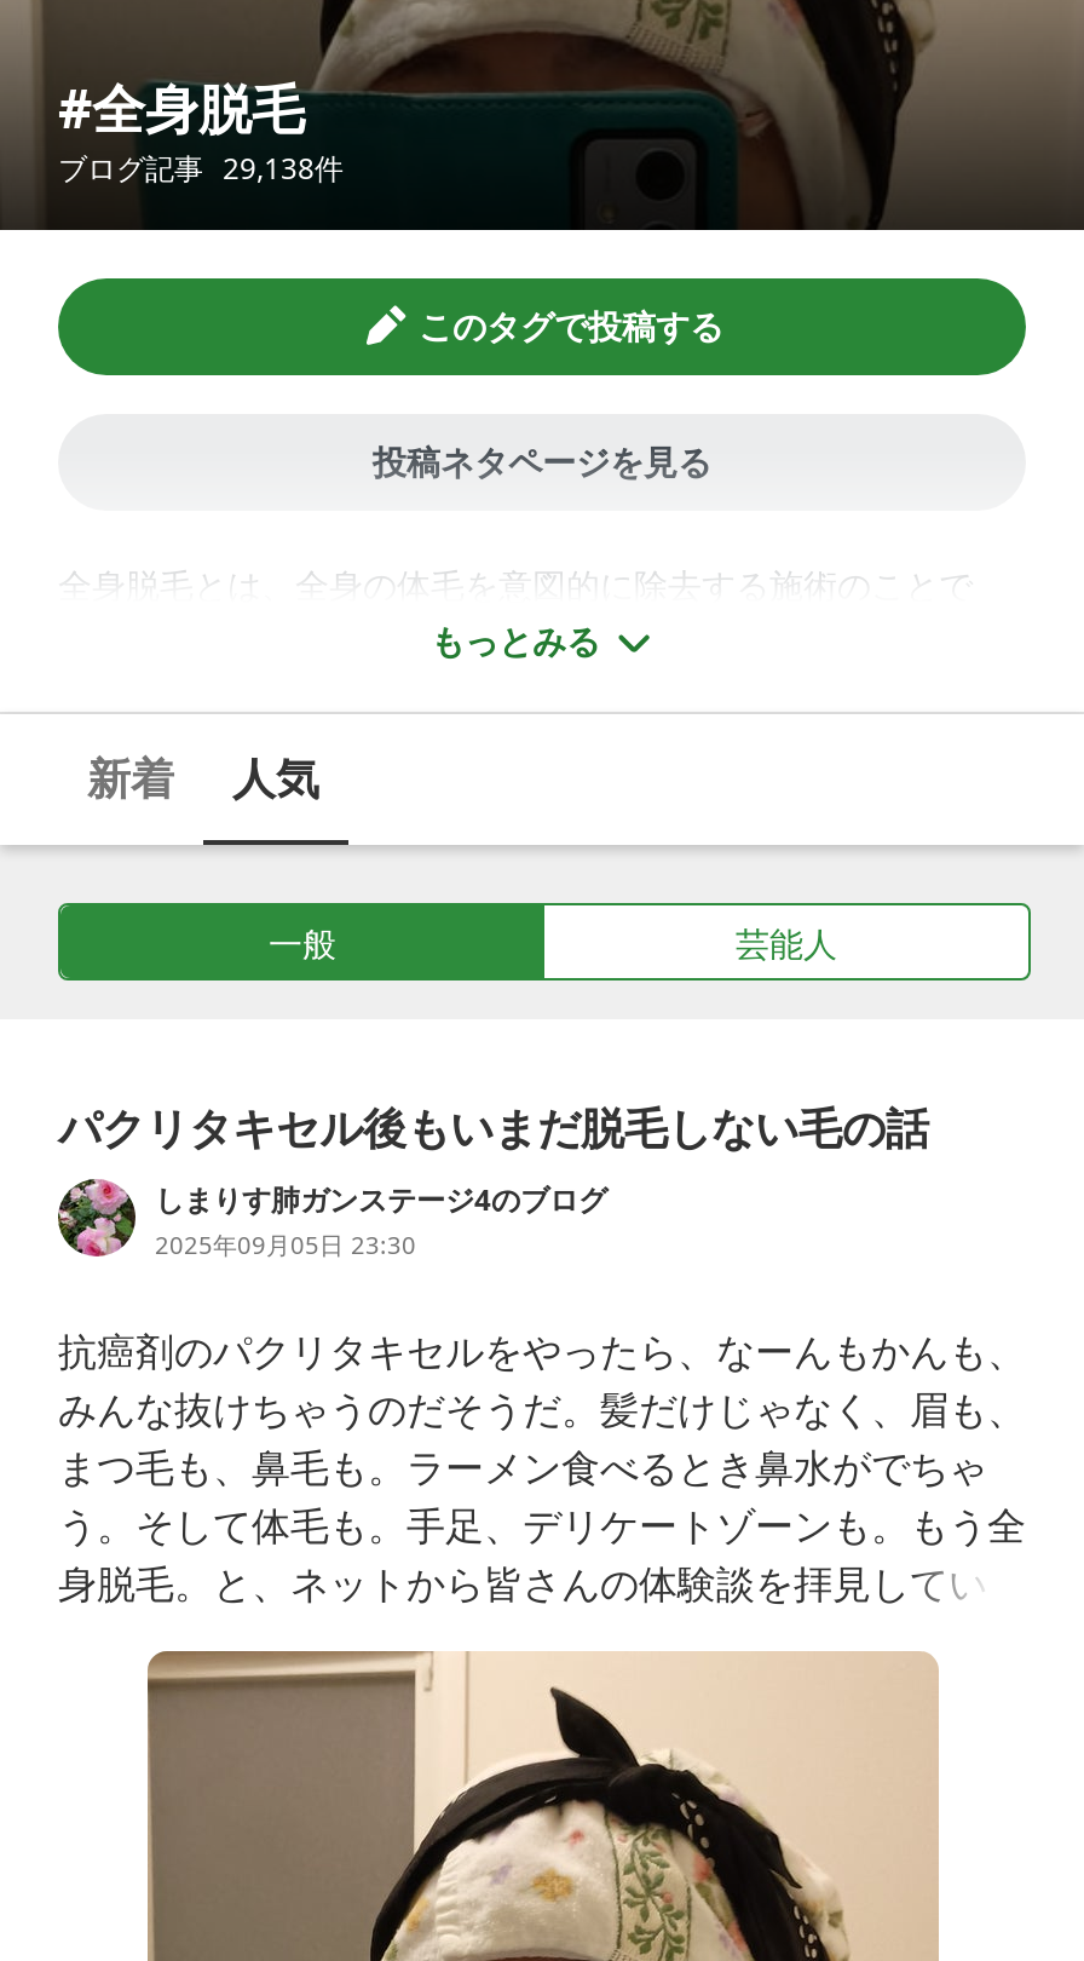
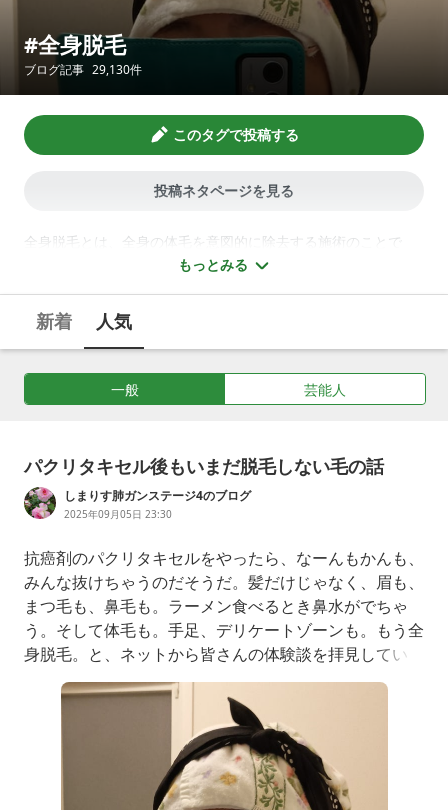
- ブログ記事 29,138件
+ ブログ記事 29,130件
